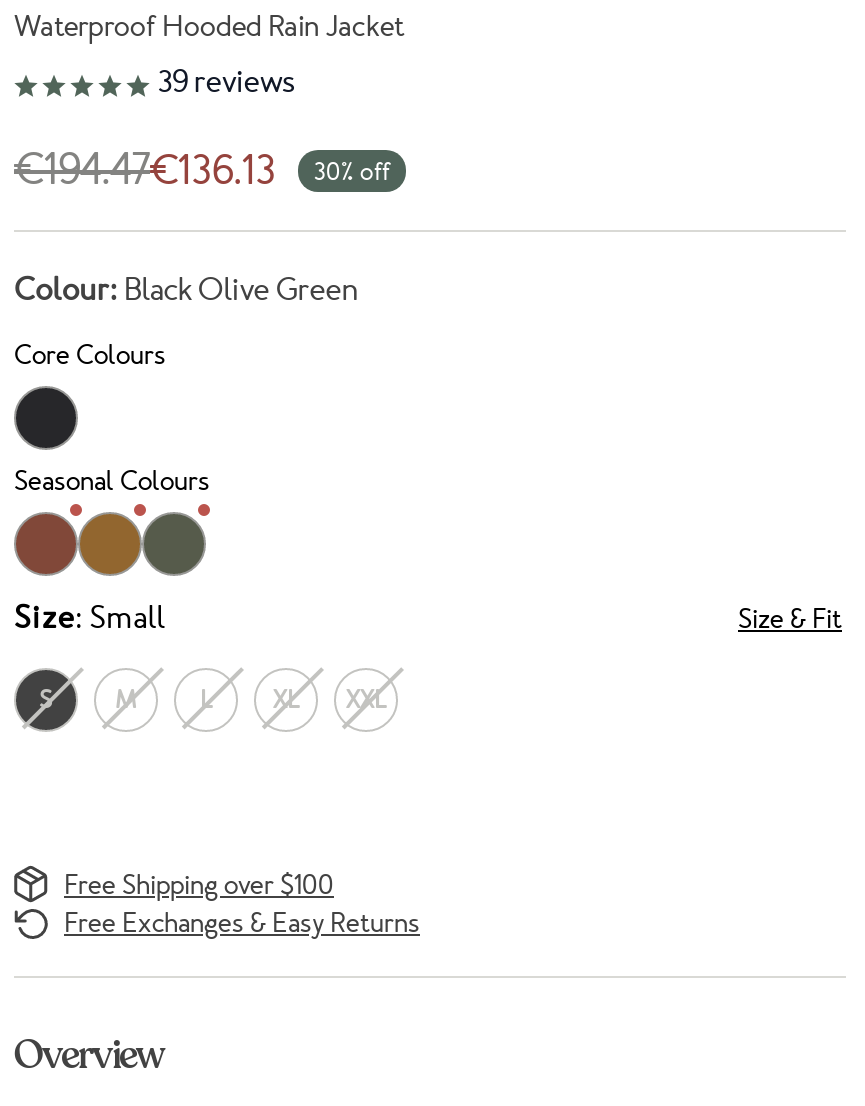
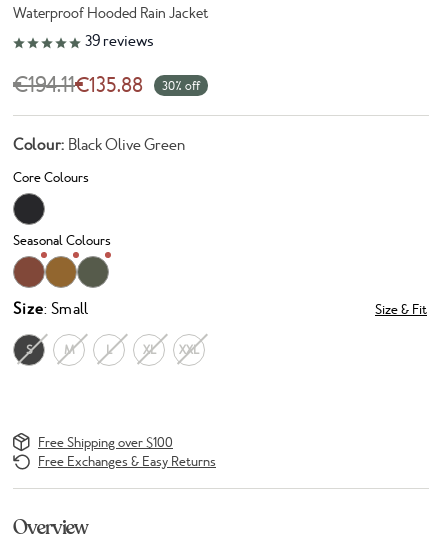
- €194.47€136.13 30% off
+ €194.11€135.88 30% off
